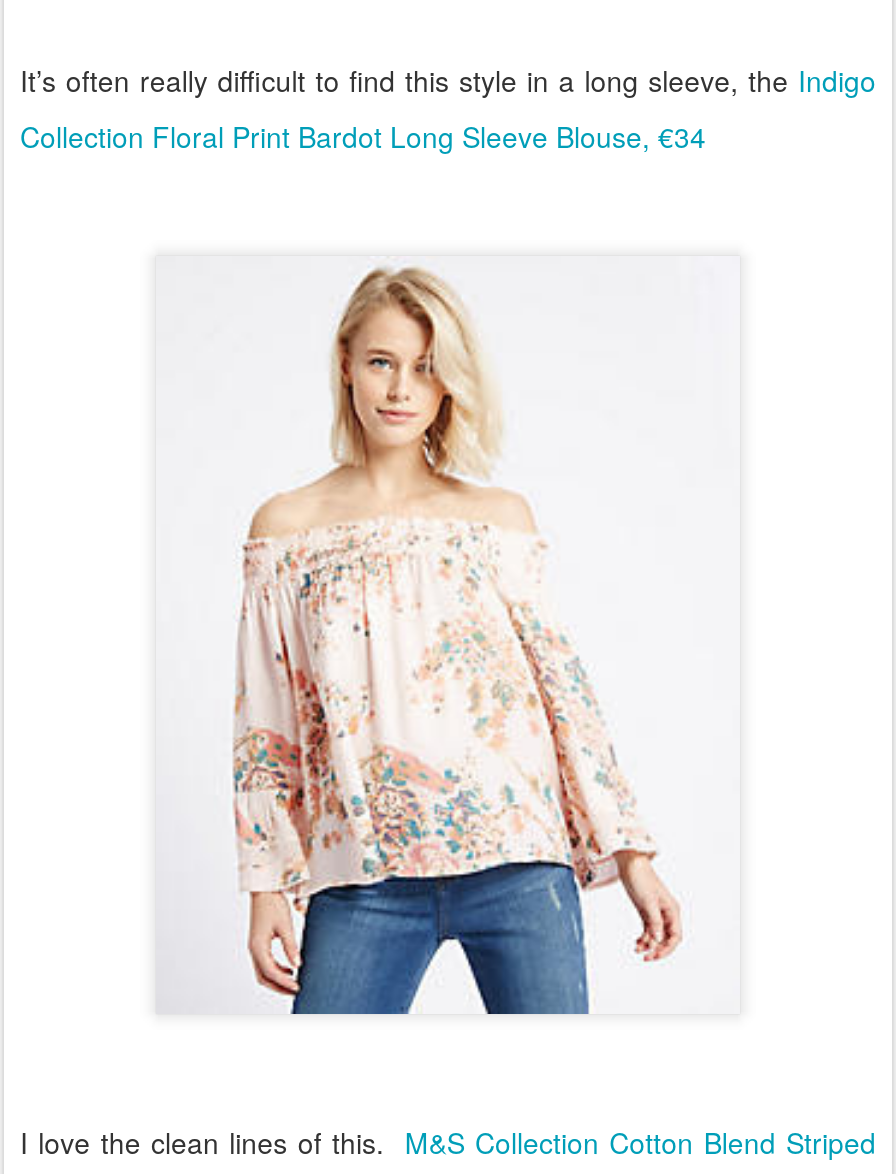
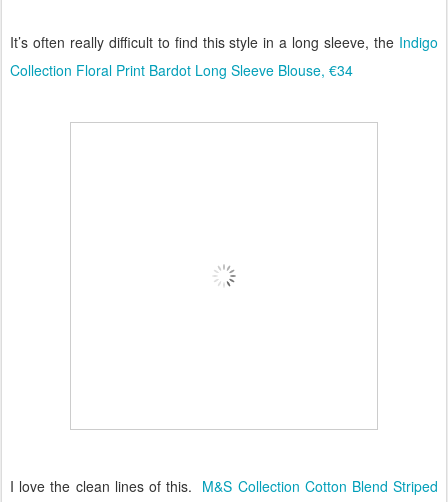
- [image]
